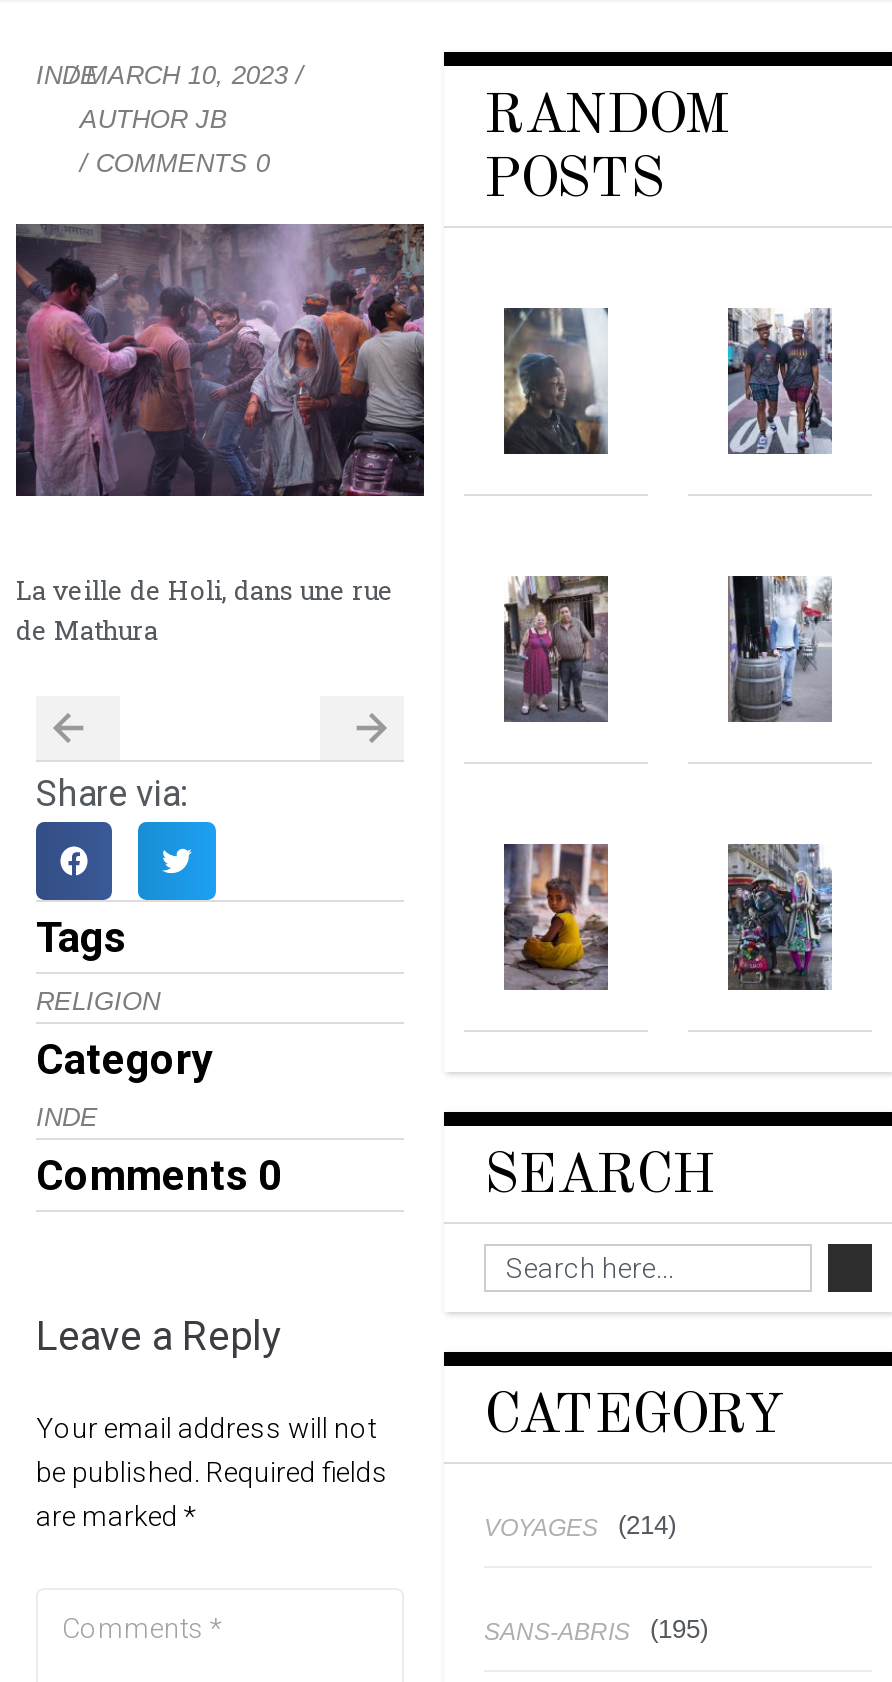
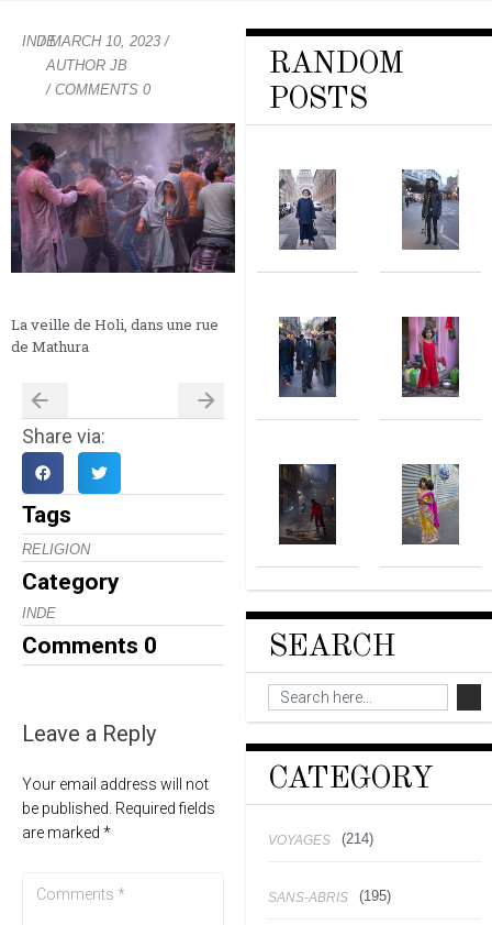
- [image]
+ [image]

- [image]
+ [image]

- [image]
+ [image]

- [image]
+ [image]

- [image]
+ [image]

- [image]
+ [image]
